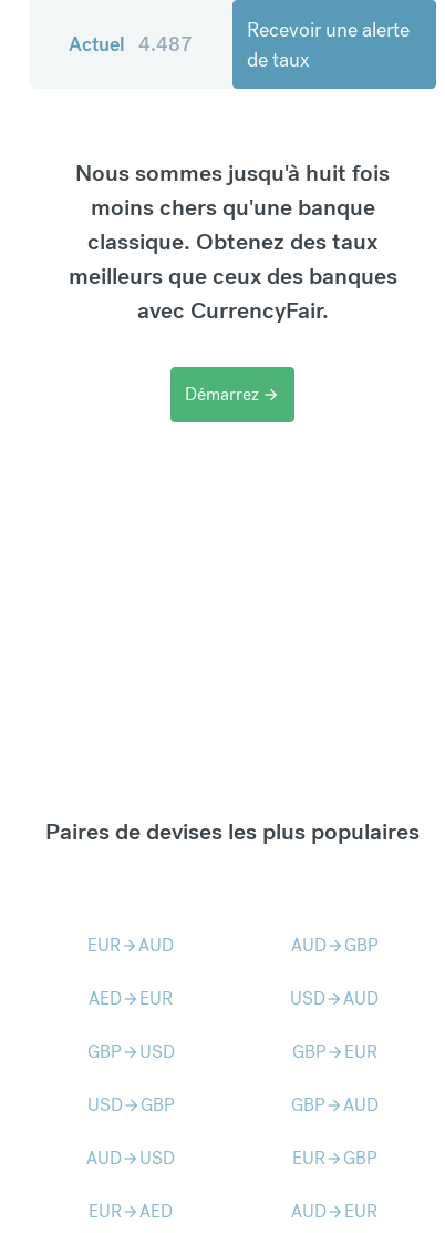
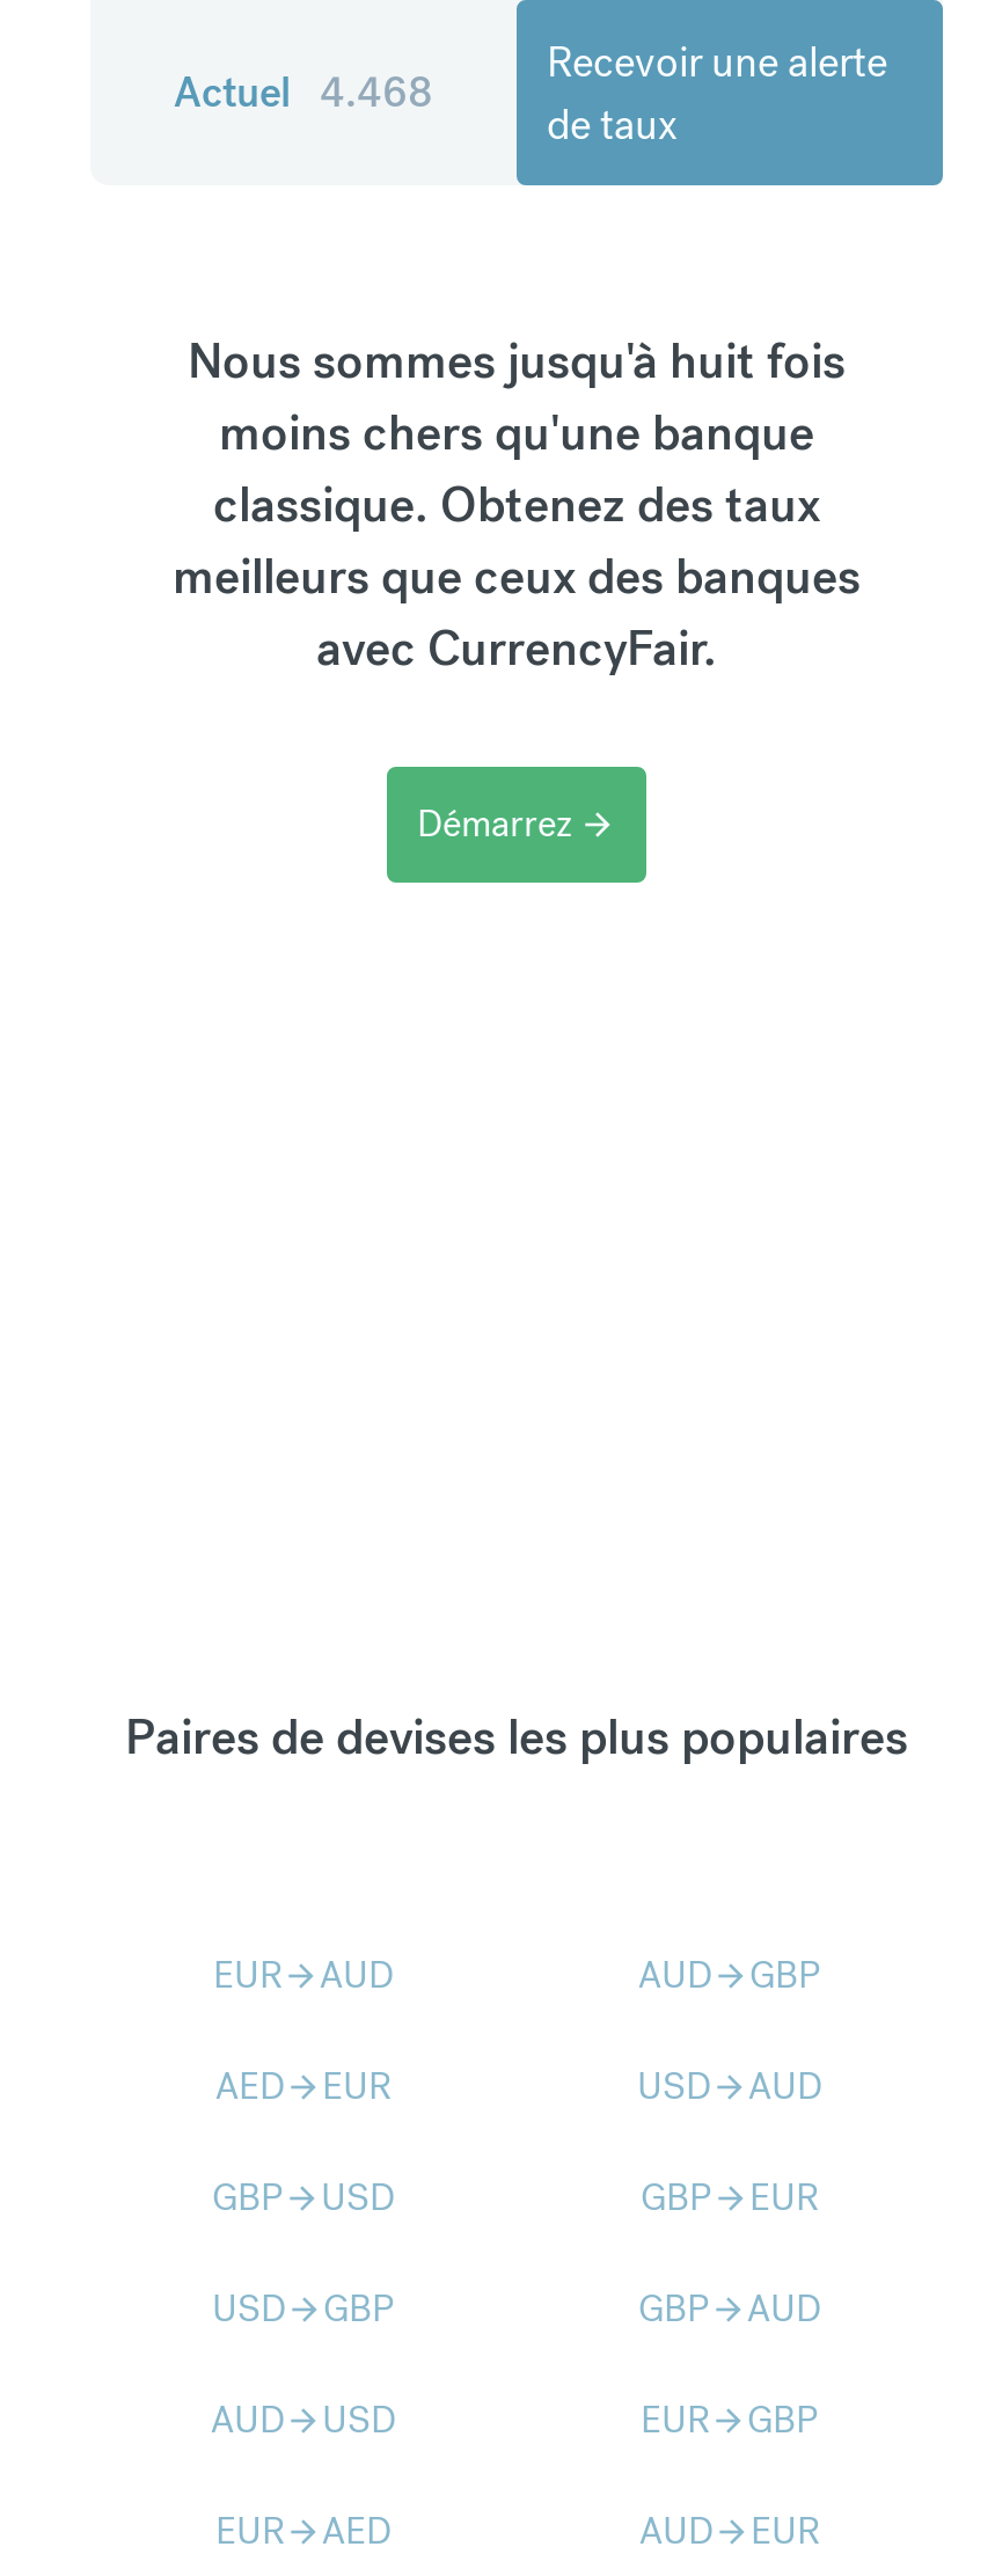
- Actuel 4.487
+ Actuel 4.468
